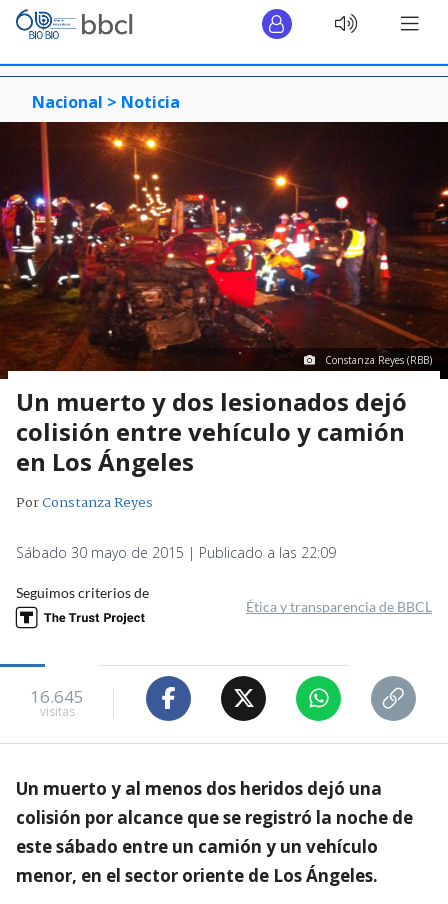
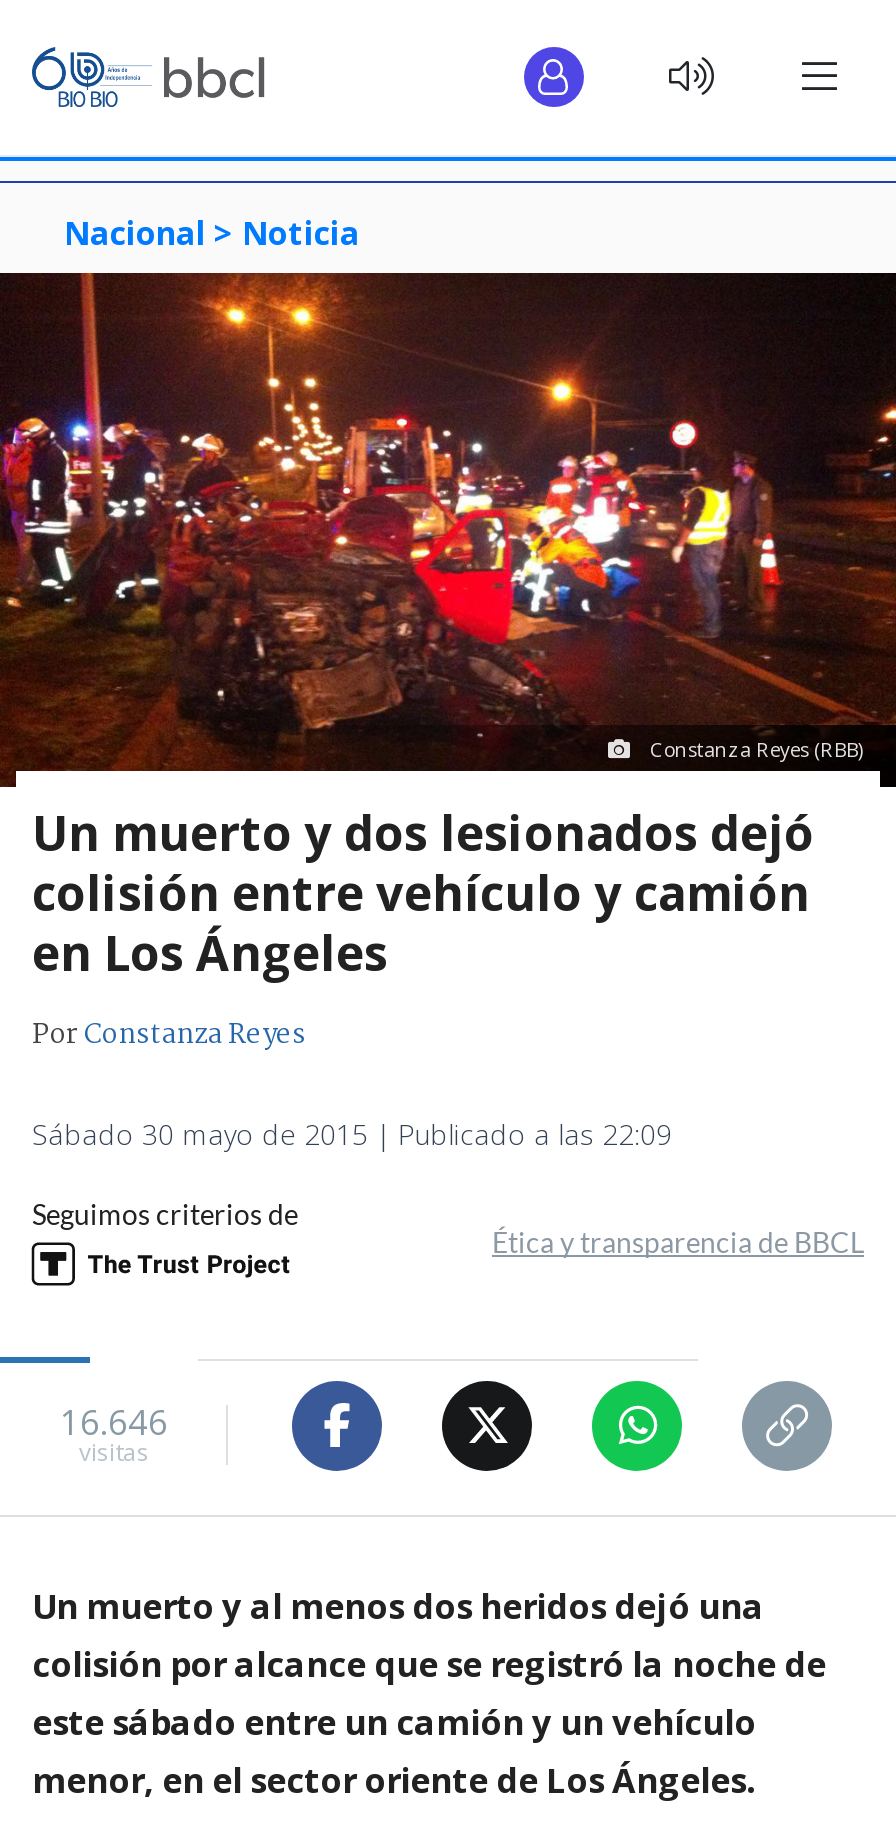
- 16.645
+ 16.646
